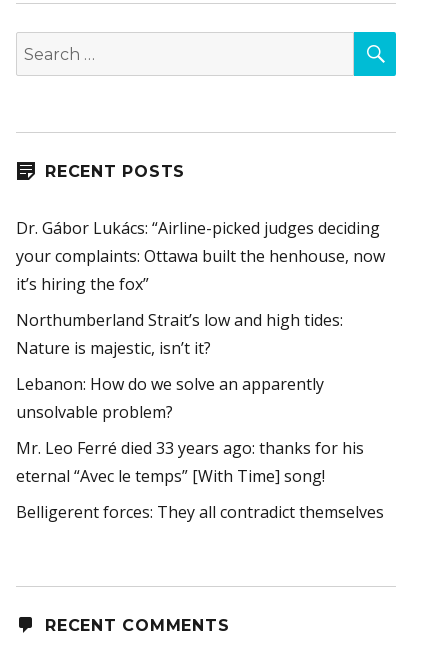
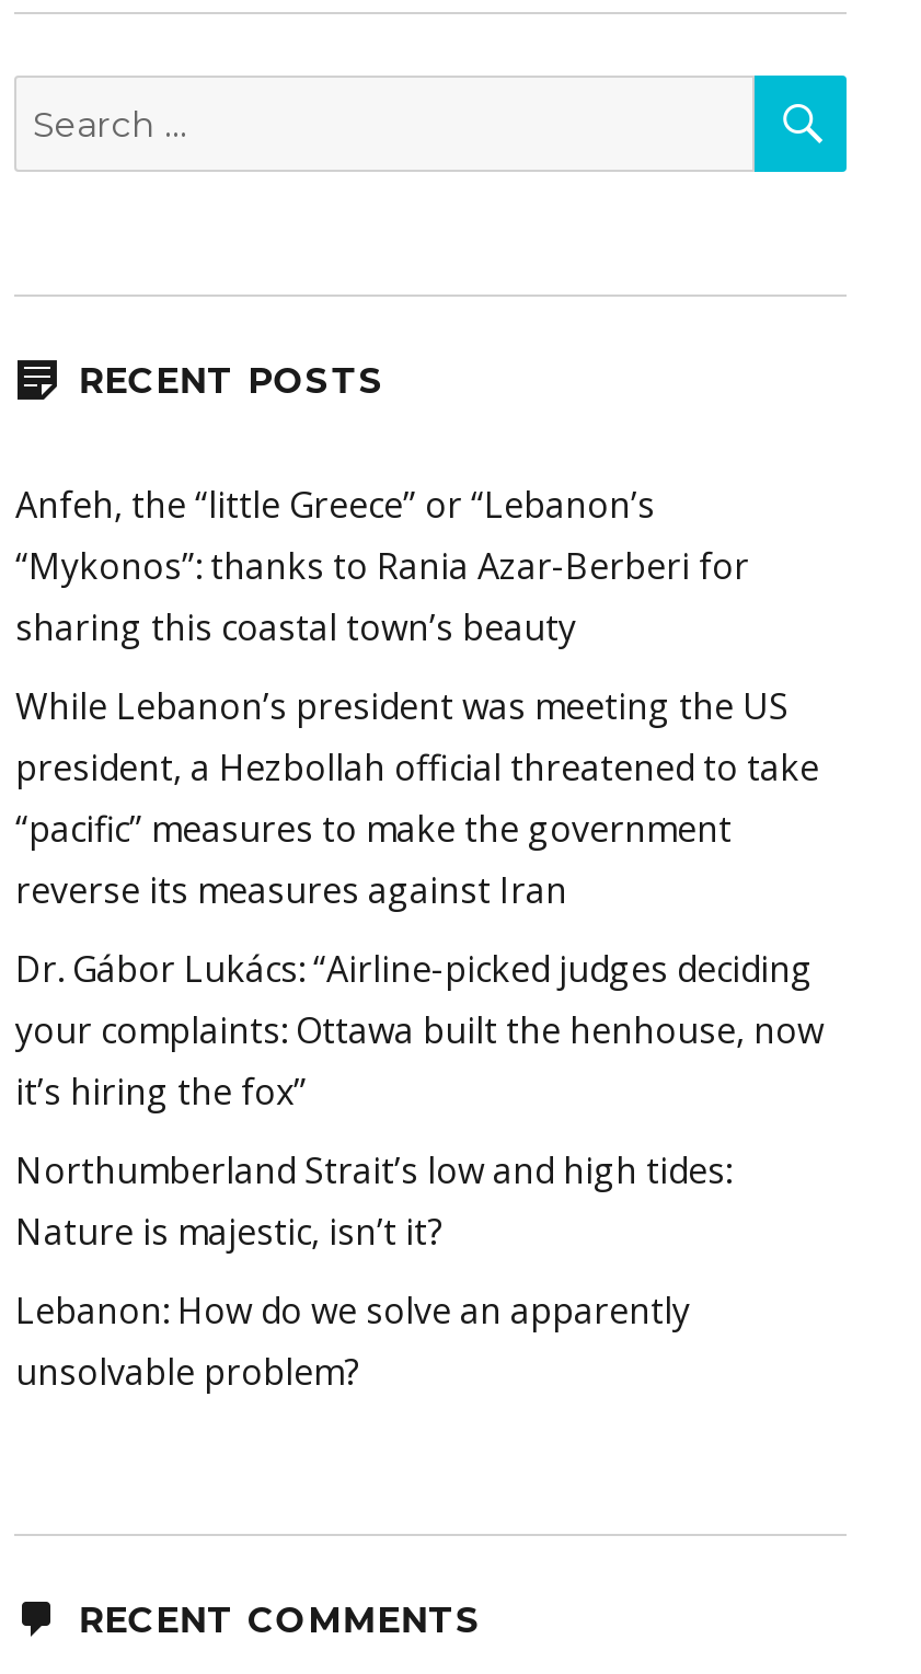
+ Anfeh, the “little Greece” or “Lebanon’s
+ “Mykonos”: thanks to Rania Azar-Berberi for
+ sharing this coastal town’s beauty
+ While Lebanon’s president was meeting the US
+ president, a Hezbollah official threatened to take
+ “pacific” measures to make the government
+ reverse its measures against Iran

moved down: Dr. Gábor Lukács: “Airline-picked judges deciding | your complaints: Ottawa built the henhouse, now | it’s hiring the fox” | Northumberland Strait’s low and high tides: | Nature is majestic, isn’t it? | Lebanon: How do we solve an apparently | unsolvable problem?

- Mr. Leo Ferré died 33 years ago: thanks for his
- eternal “Avec le temps” [With Time] song!
- Belligerent forces: They all contradict themselves
